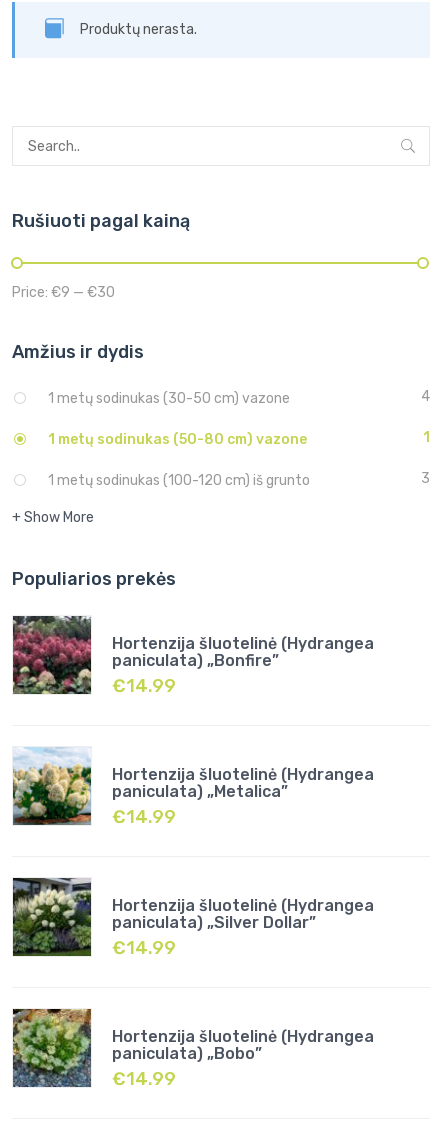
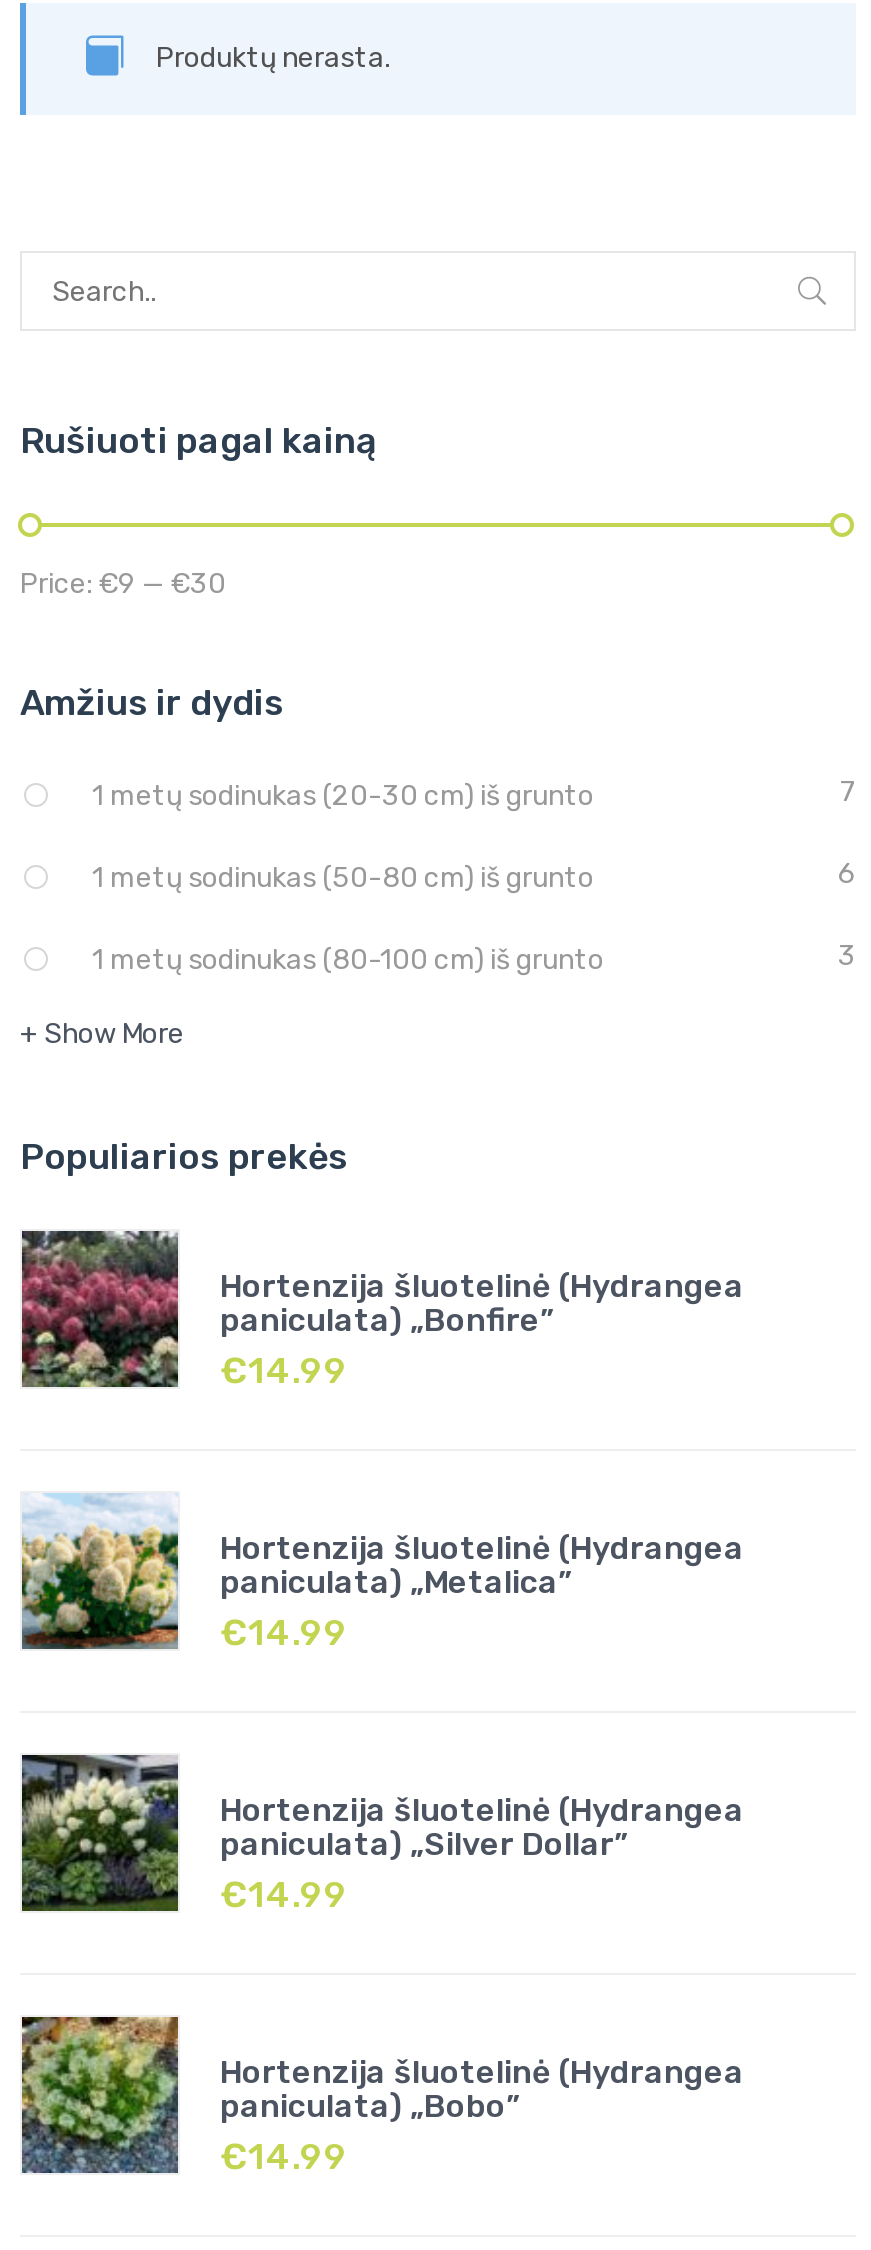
- 1 metų sodinukas (30-50 cm) vazone
- 4
+ 1 metų sodinukas (20-30 cm) iš grunto
+ 7

- 1 metų sodinukas (50-80 cm) vazone
- 1
+ 1 metų sodinukas (50-80 cm) iš grunto
+ 6

- 1 metų sodinukas (100-120 cm) iš grunto
+ 1 metų sodinukas (80-100 cm) iš grunto
